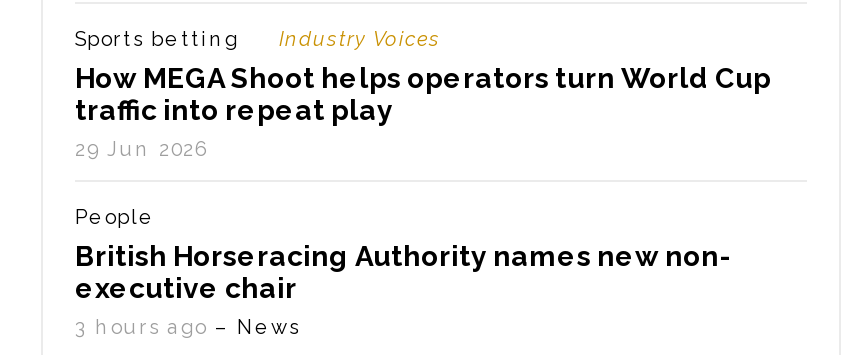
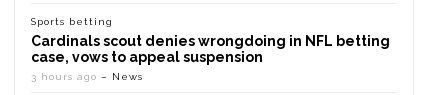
- Industry Voices
- How MEGA Shoot helps operators turn World Cup
- traffic into repeat play
- 29 Jun 2026
- People
- British Horseracing Authority names new non-
- executive chair
+ Cardinals scout denies wrongdoing in NFL betting
+ case, vows to appeal suspension
